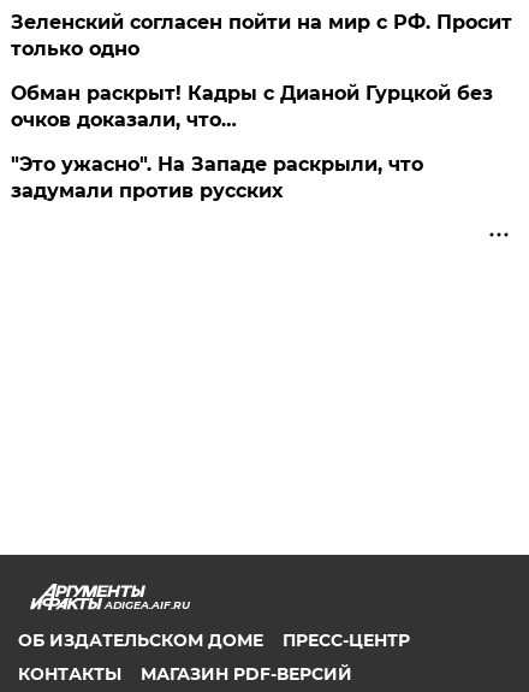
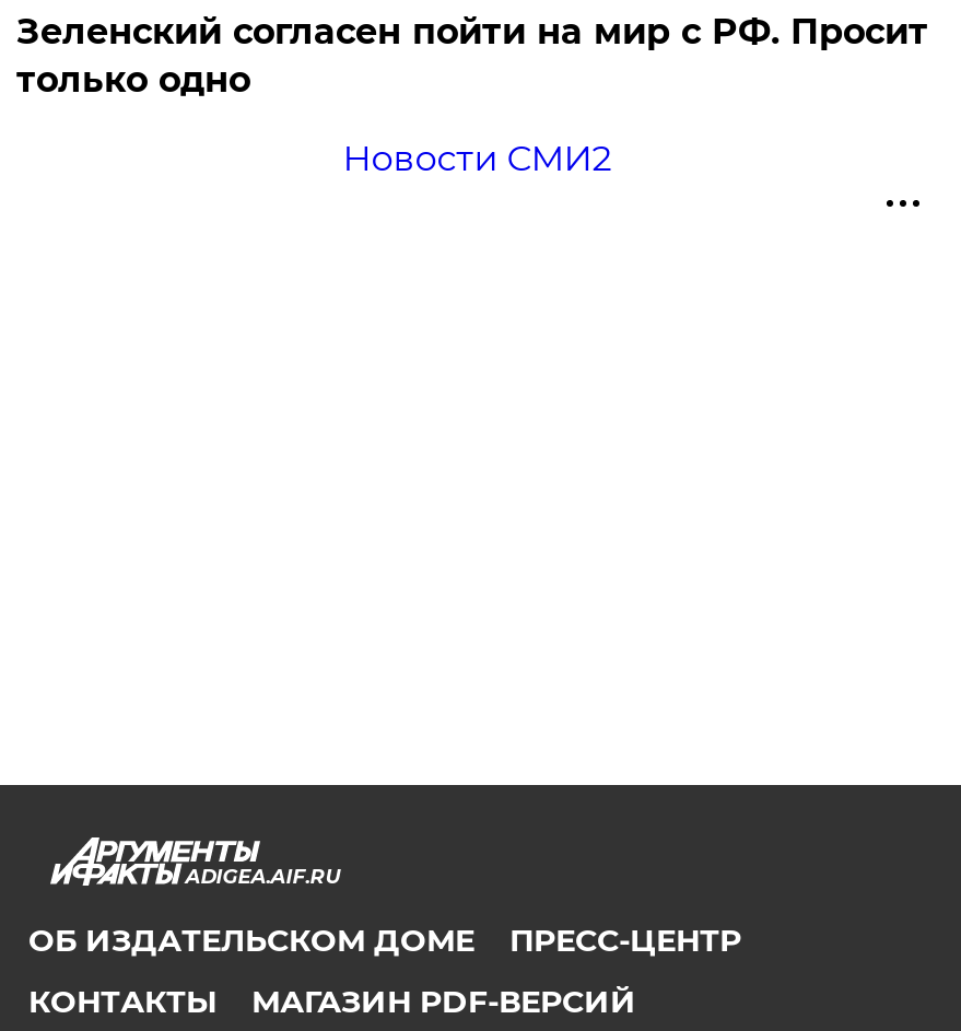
- Обман раскрыт! Кадры с Дианой Гурцкой без
- очков доказали, что…
- "Это ужасно". На Западе раскрыли, что
- задумали против русских
+ Новости СМИ2
